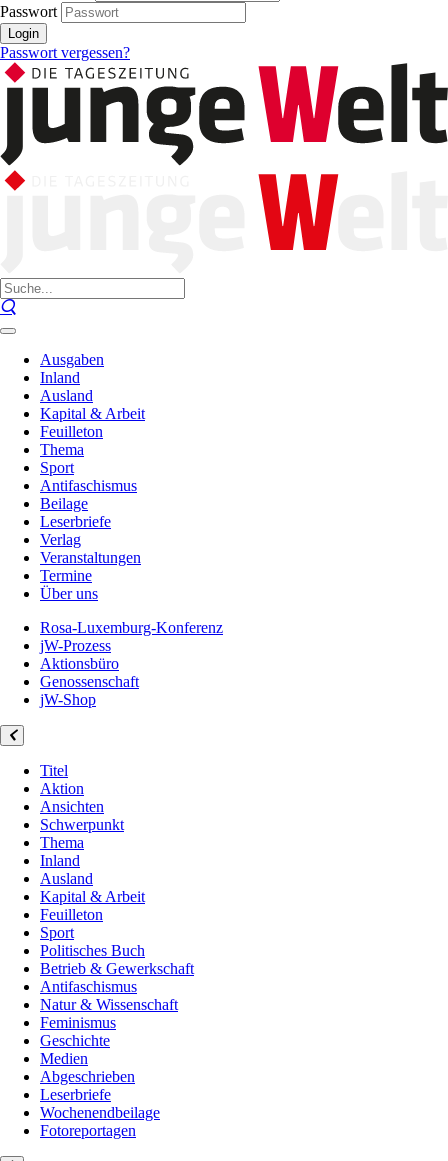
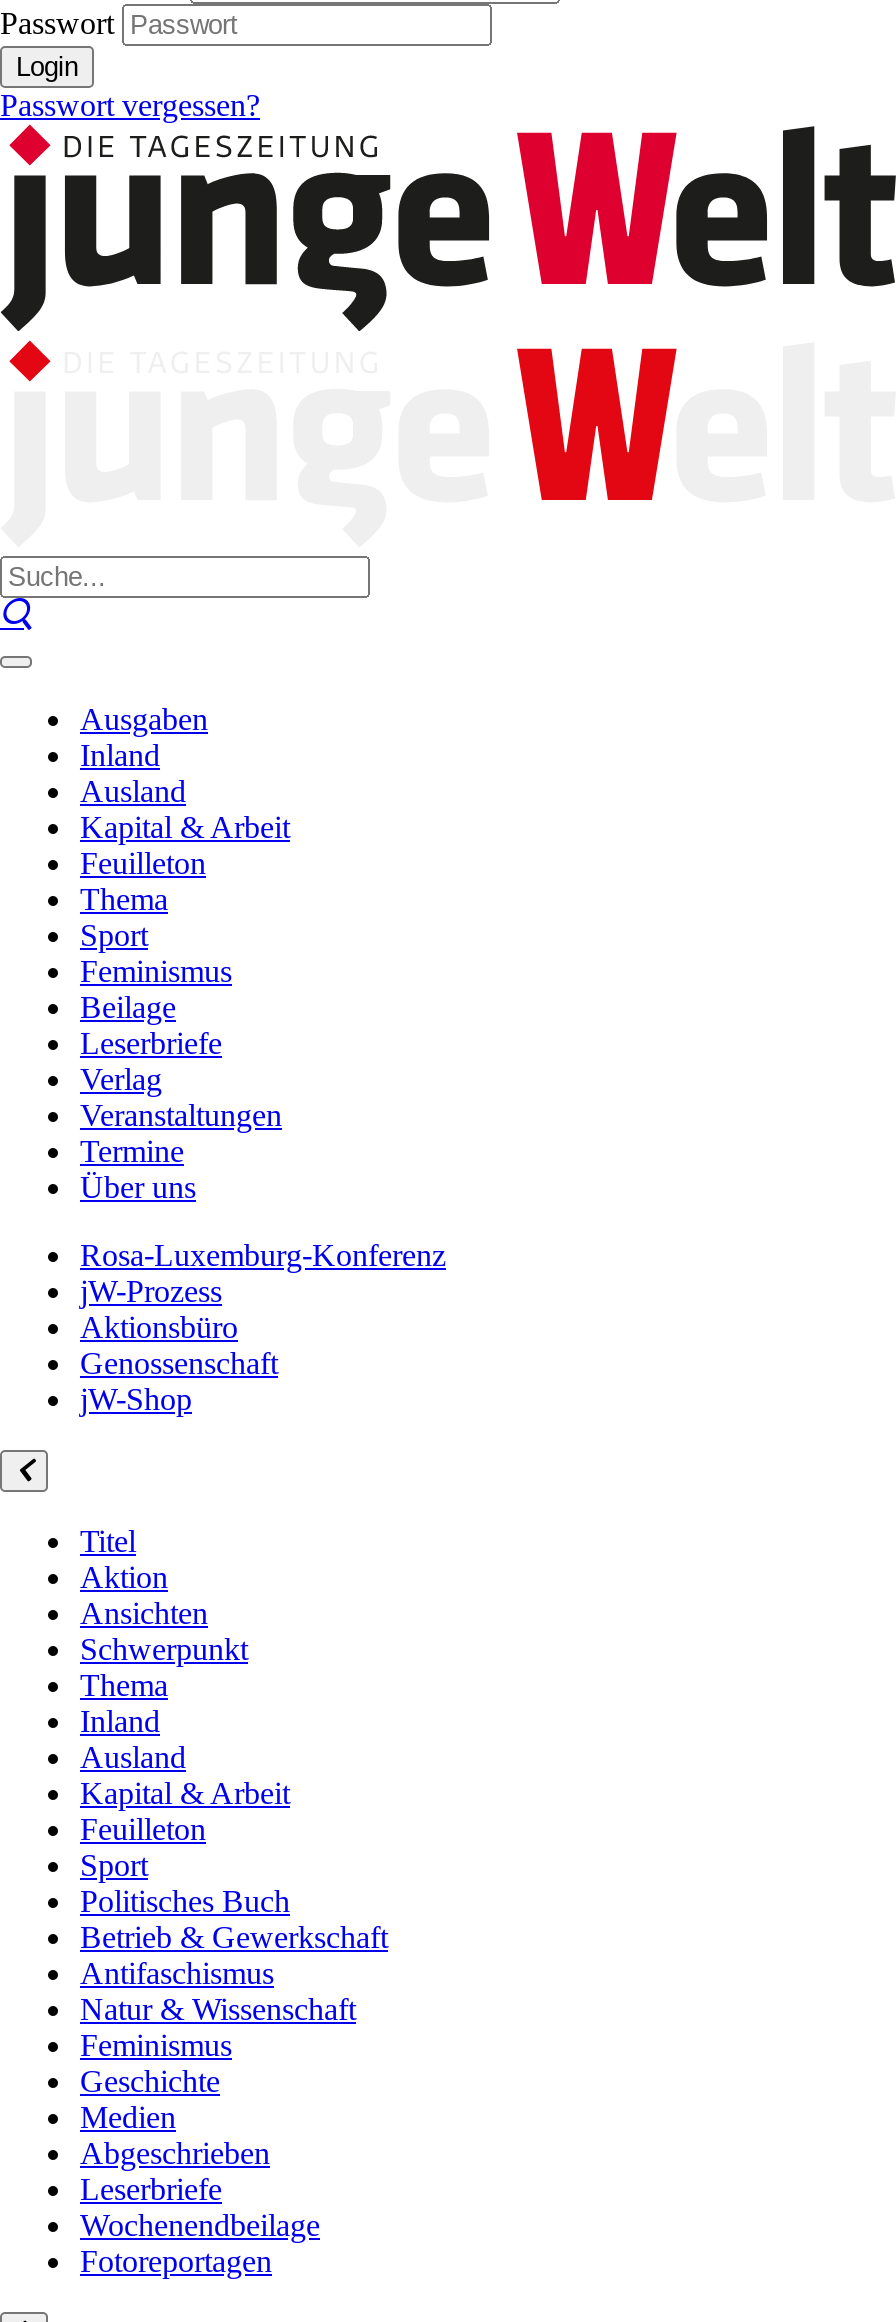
- Antifaschismus
+ Feminismus
